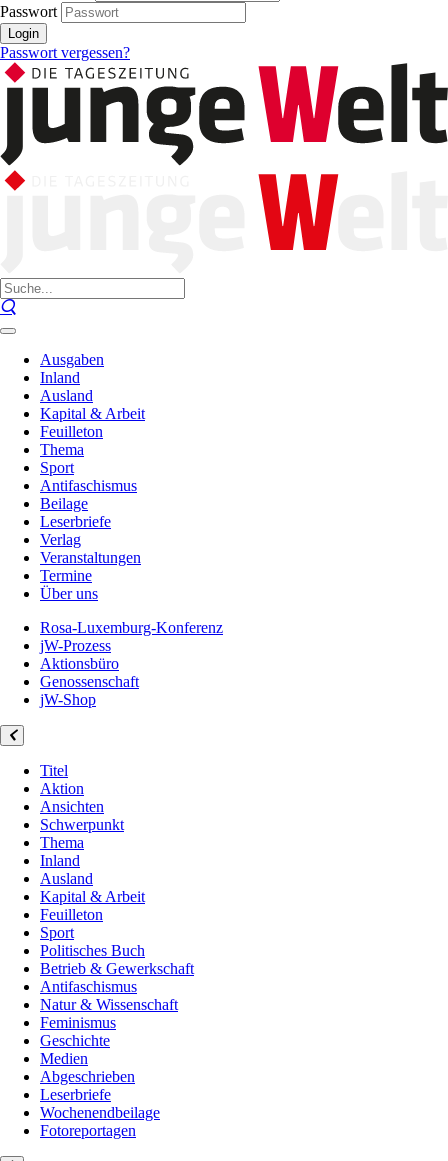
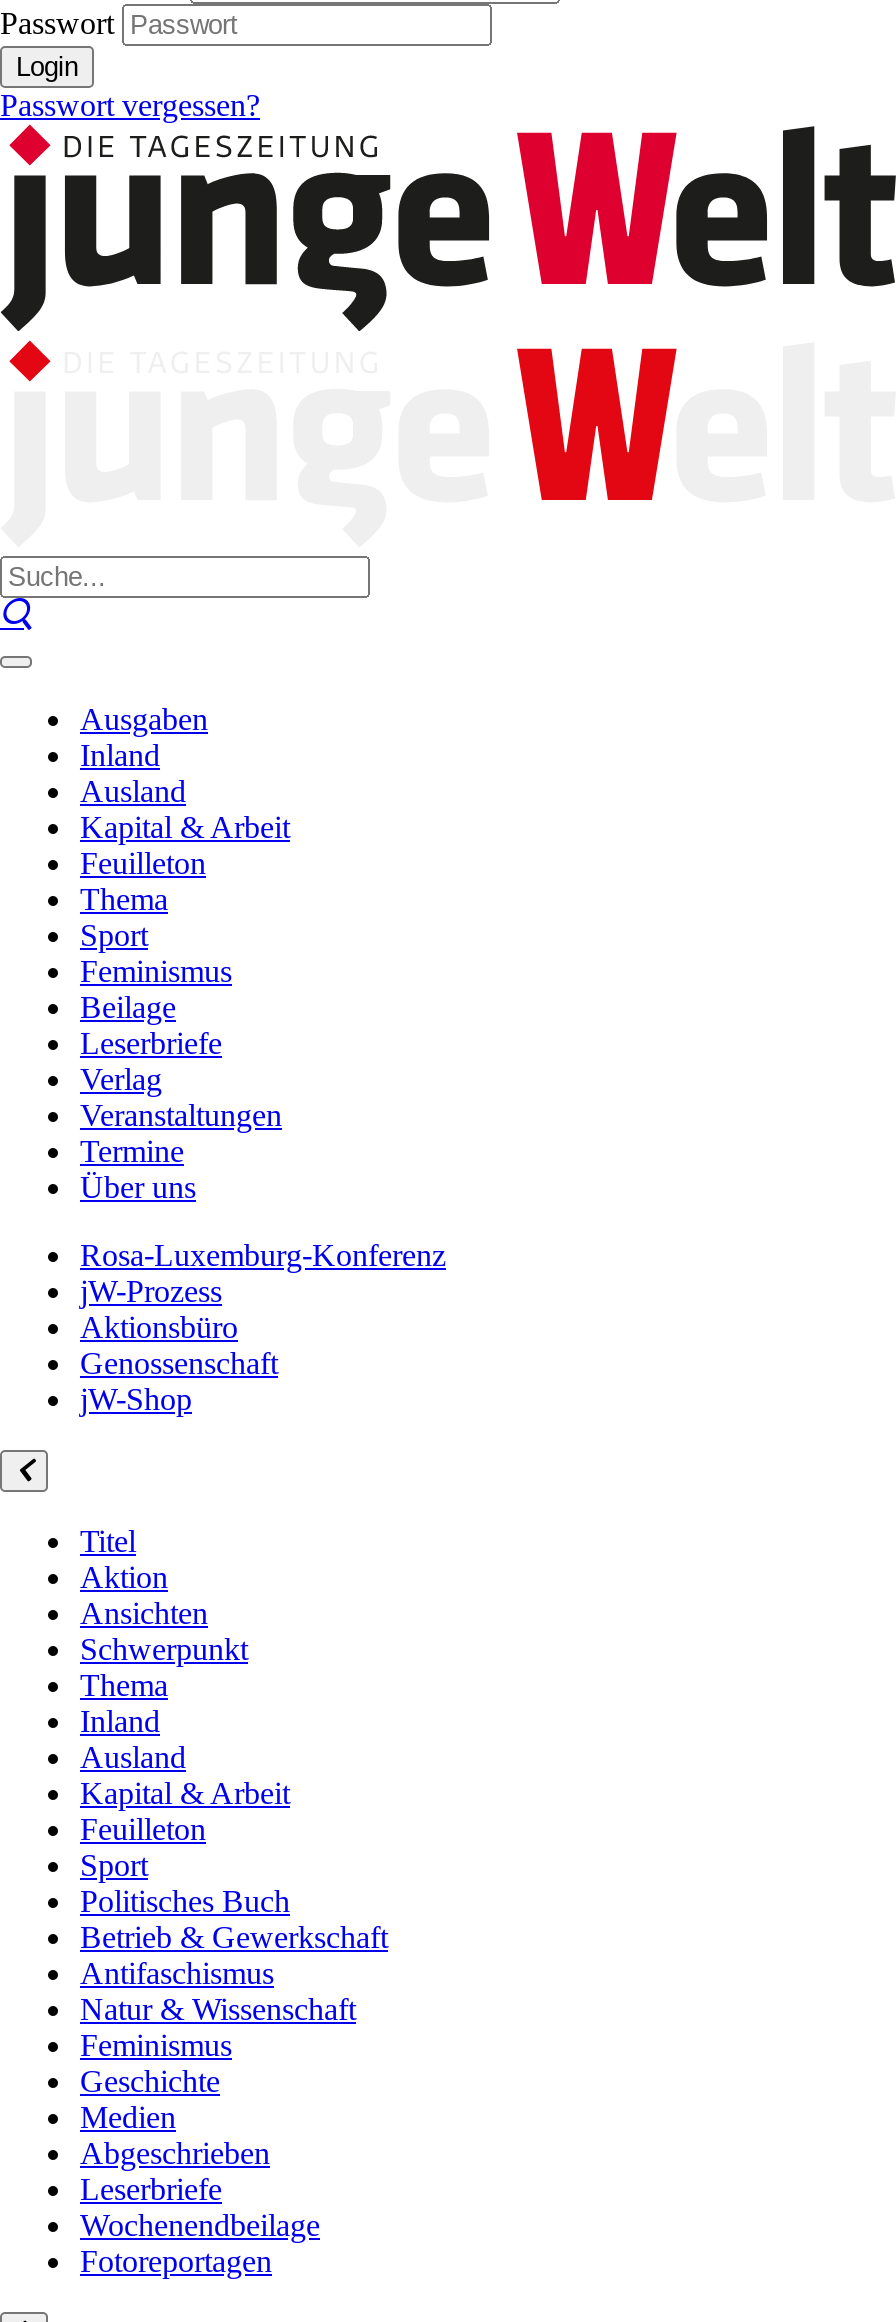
- Antifaschismus
+ Feminismus
